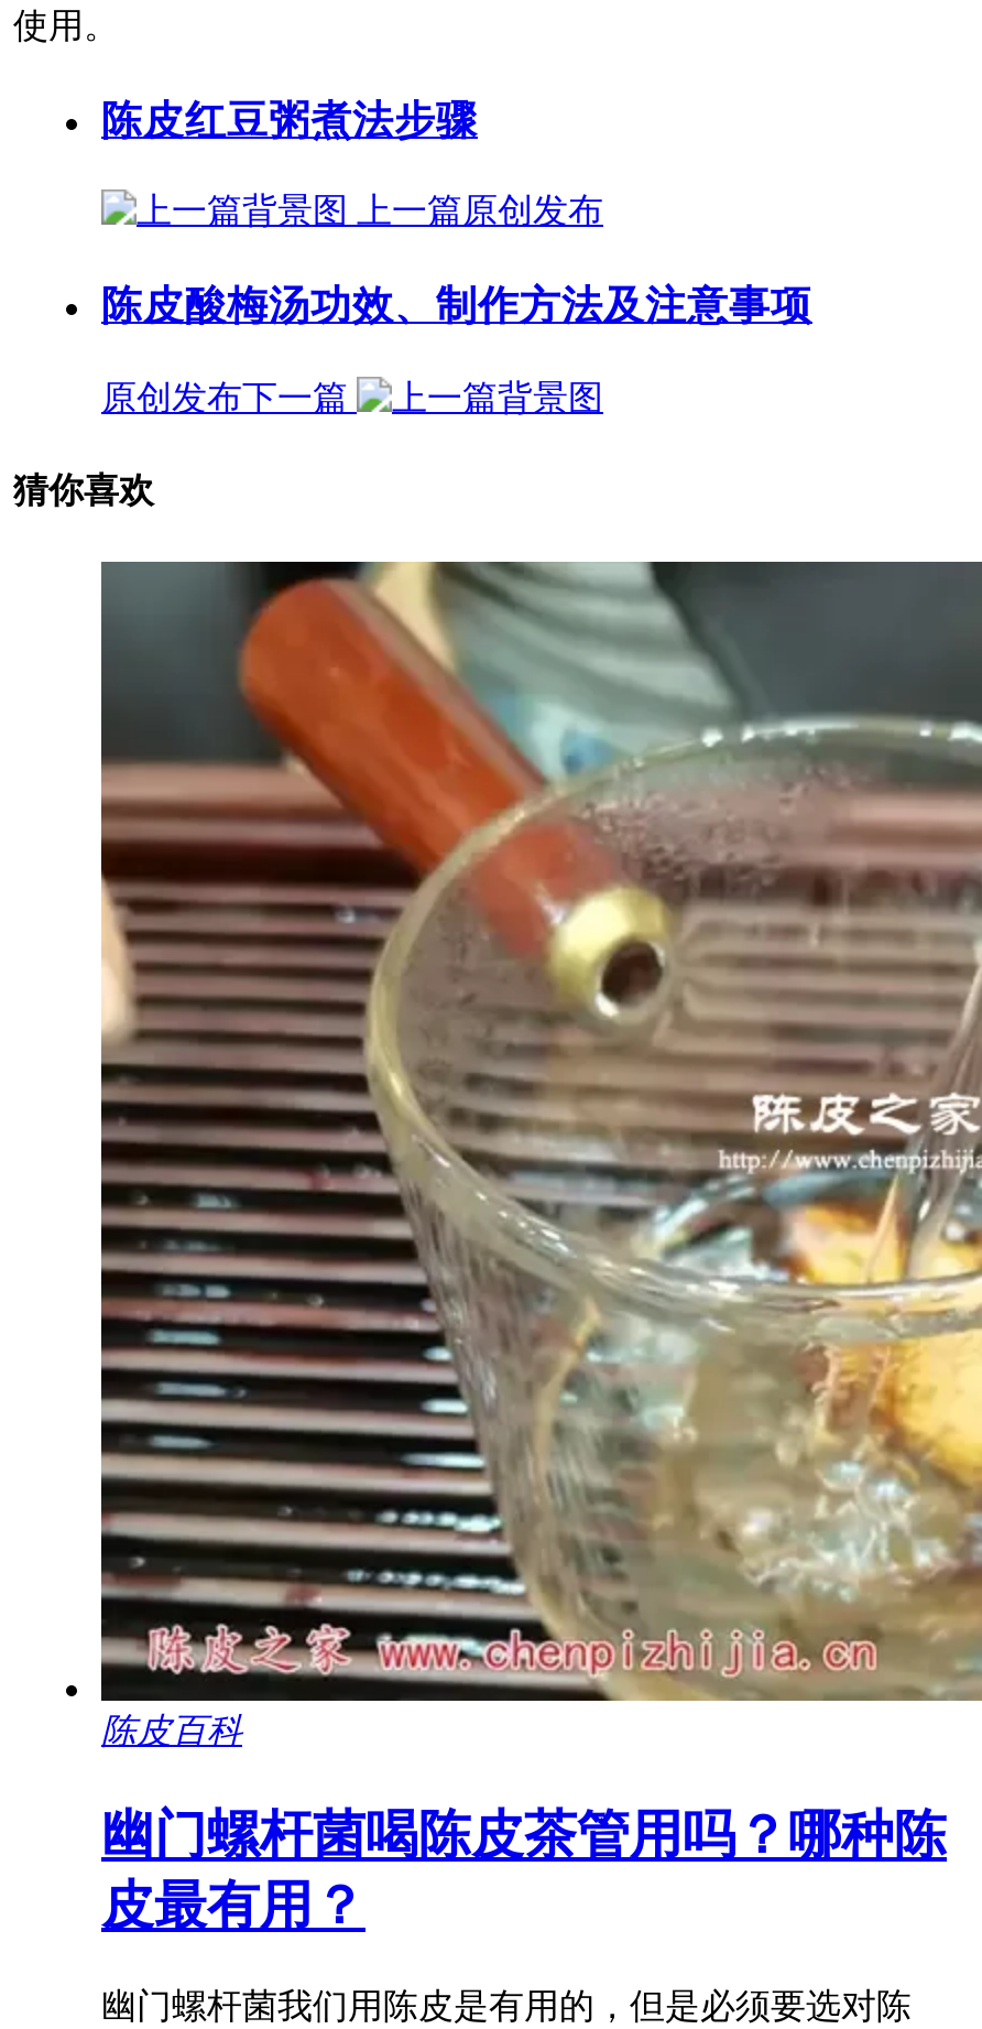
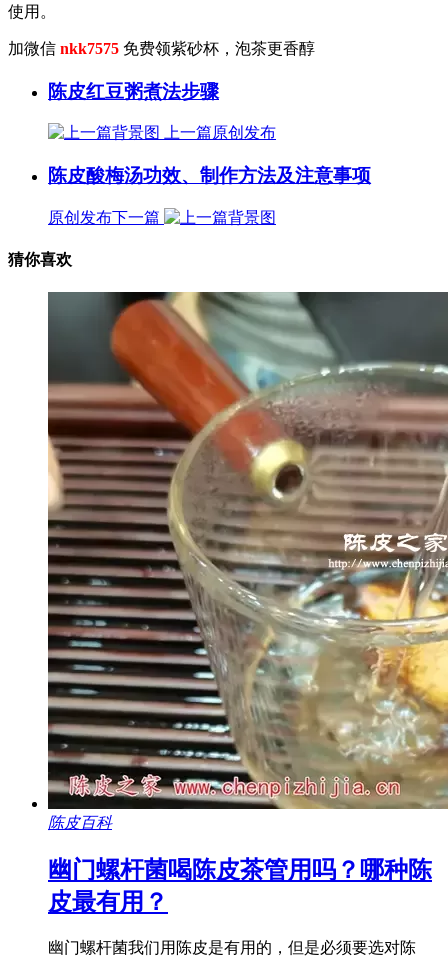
+ 加微信nkk7575免费领紫砂杯，泡茶更香醇
